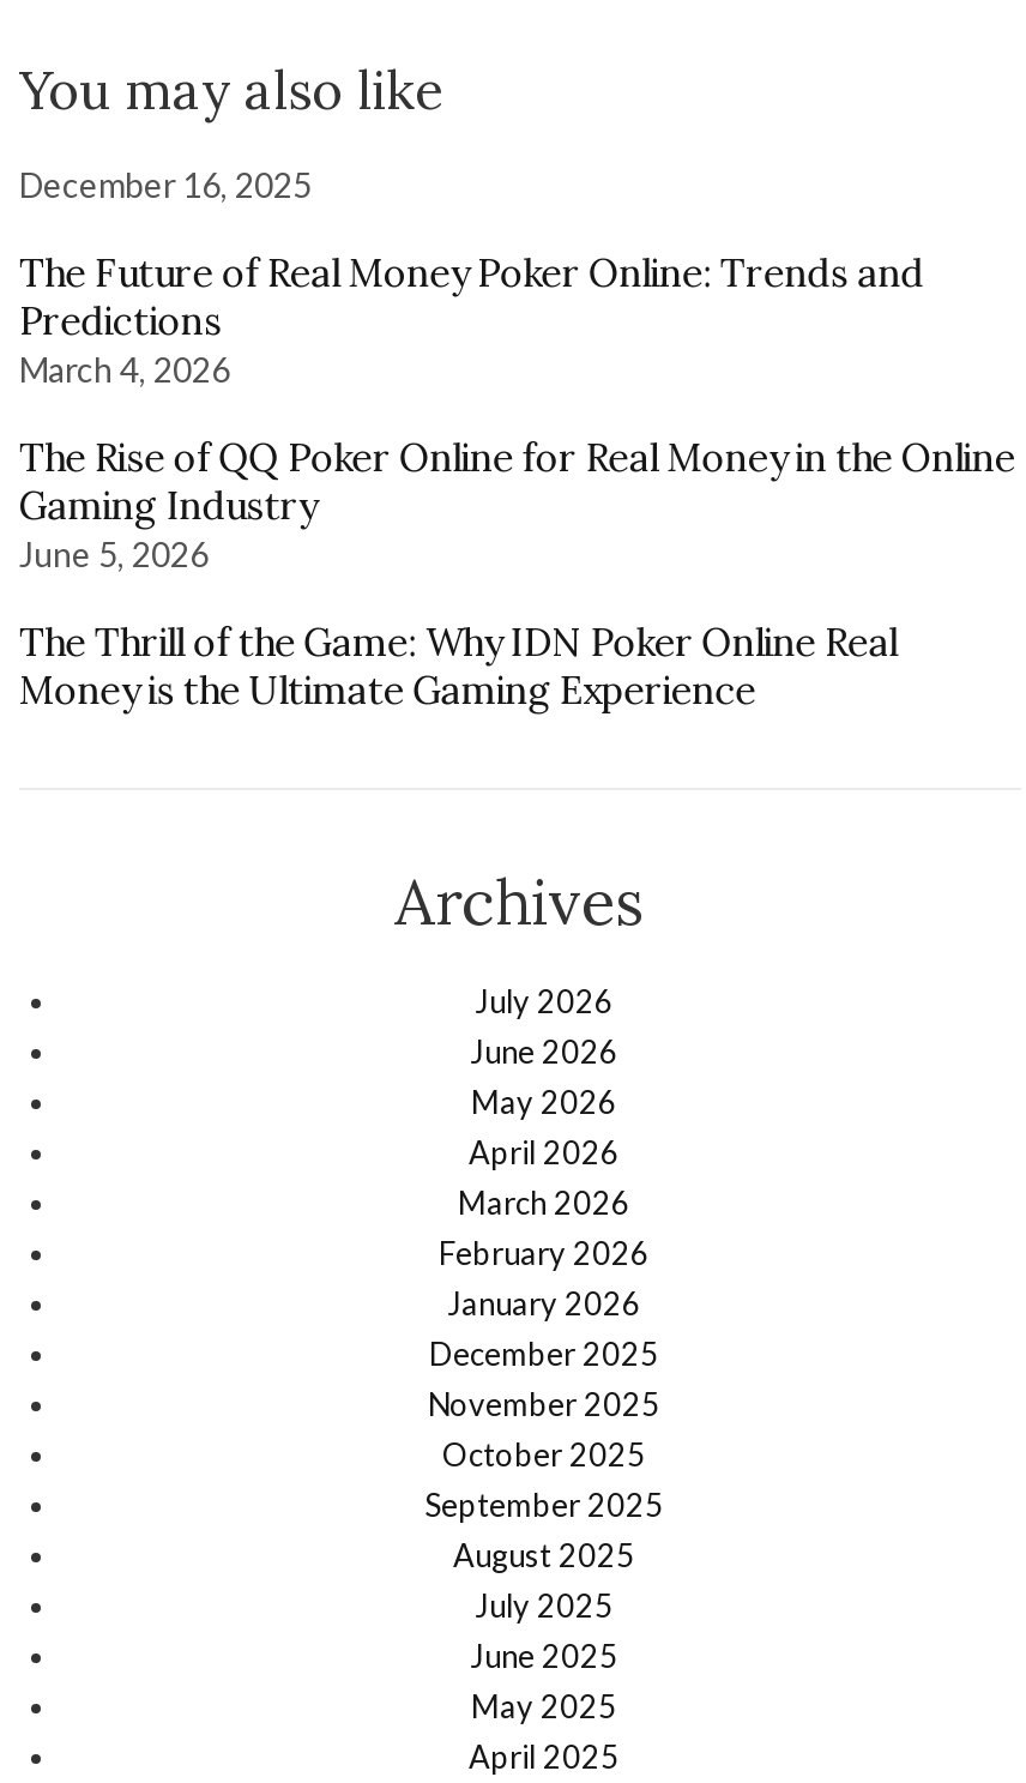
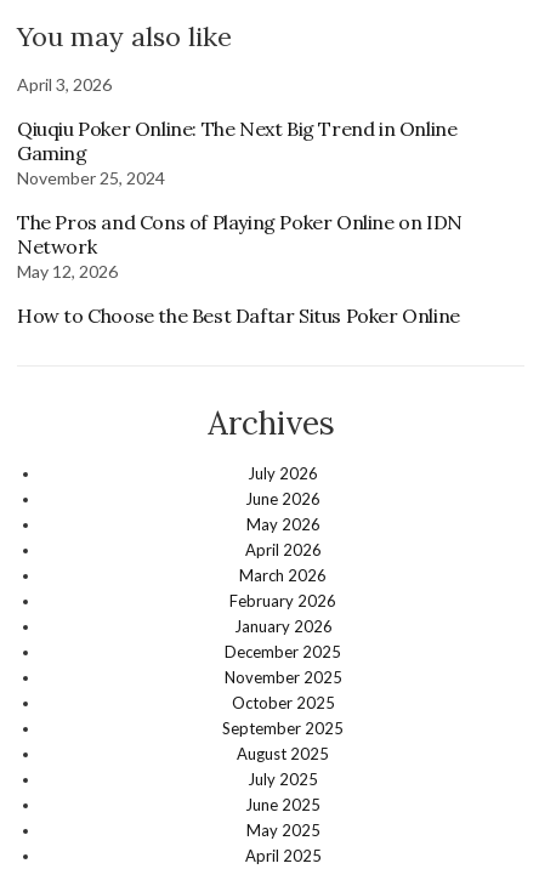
- December 16, 2025
+ April 3, 2026

- The Future of Real Money Poker Online: Trends and
- Predictions
- March 4, 2026
+ Qiuqiu Poker Online: The Next Big Trend in Online
+ Gaming
+ November 25, 2024

- The Rise of QQ Poker Online for Real Money in the Online
- Gaming Industry
- June 5, 2026
+ The Pros and Cons of Playing Poker Online on IDN
+ Network
+ May 12, 2026

- The Thrill of the Game: Why IDN Poker Online Real
- Money is the Ultimate Gaming Experience
+ How to Choose the Best Daftar Situs Poker Online
